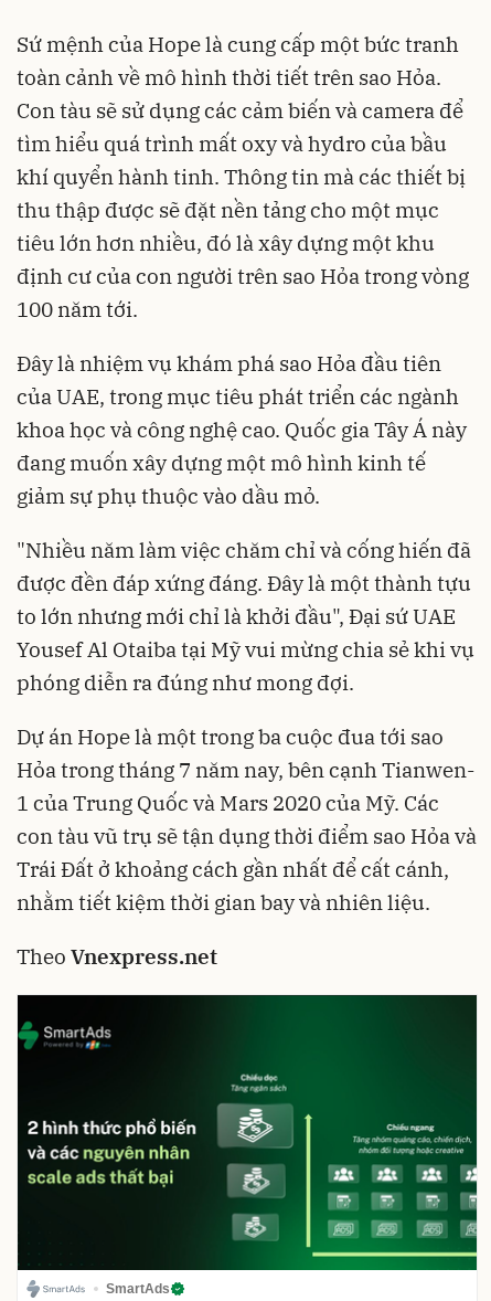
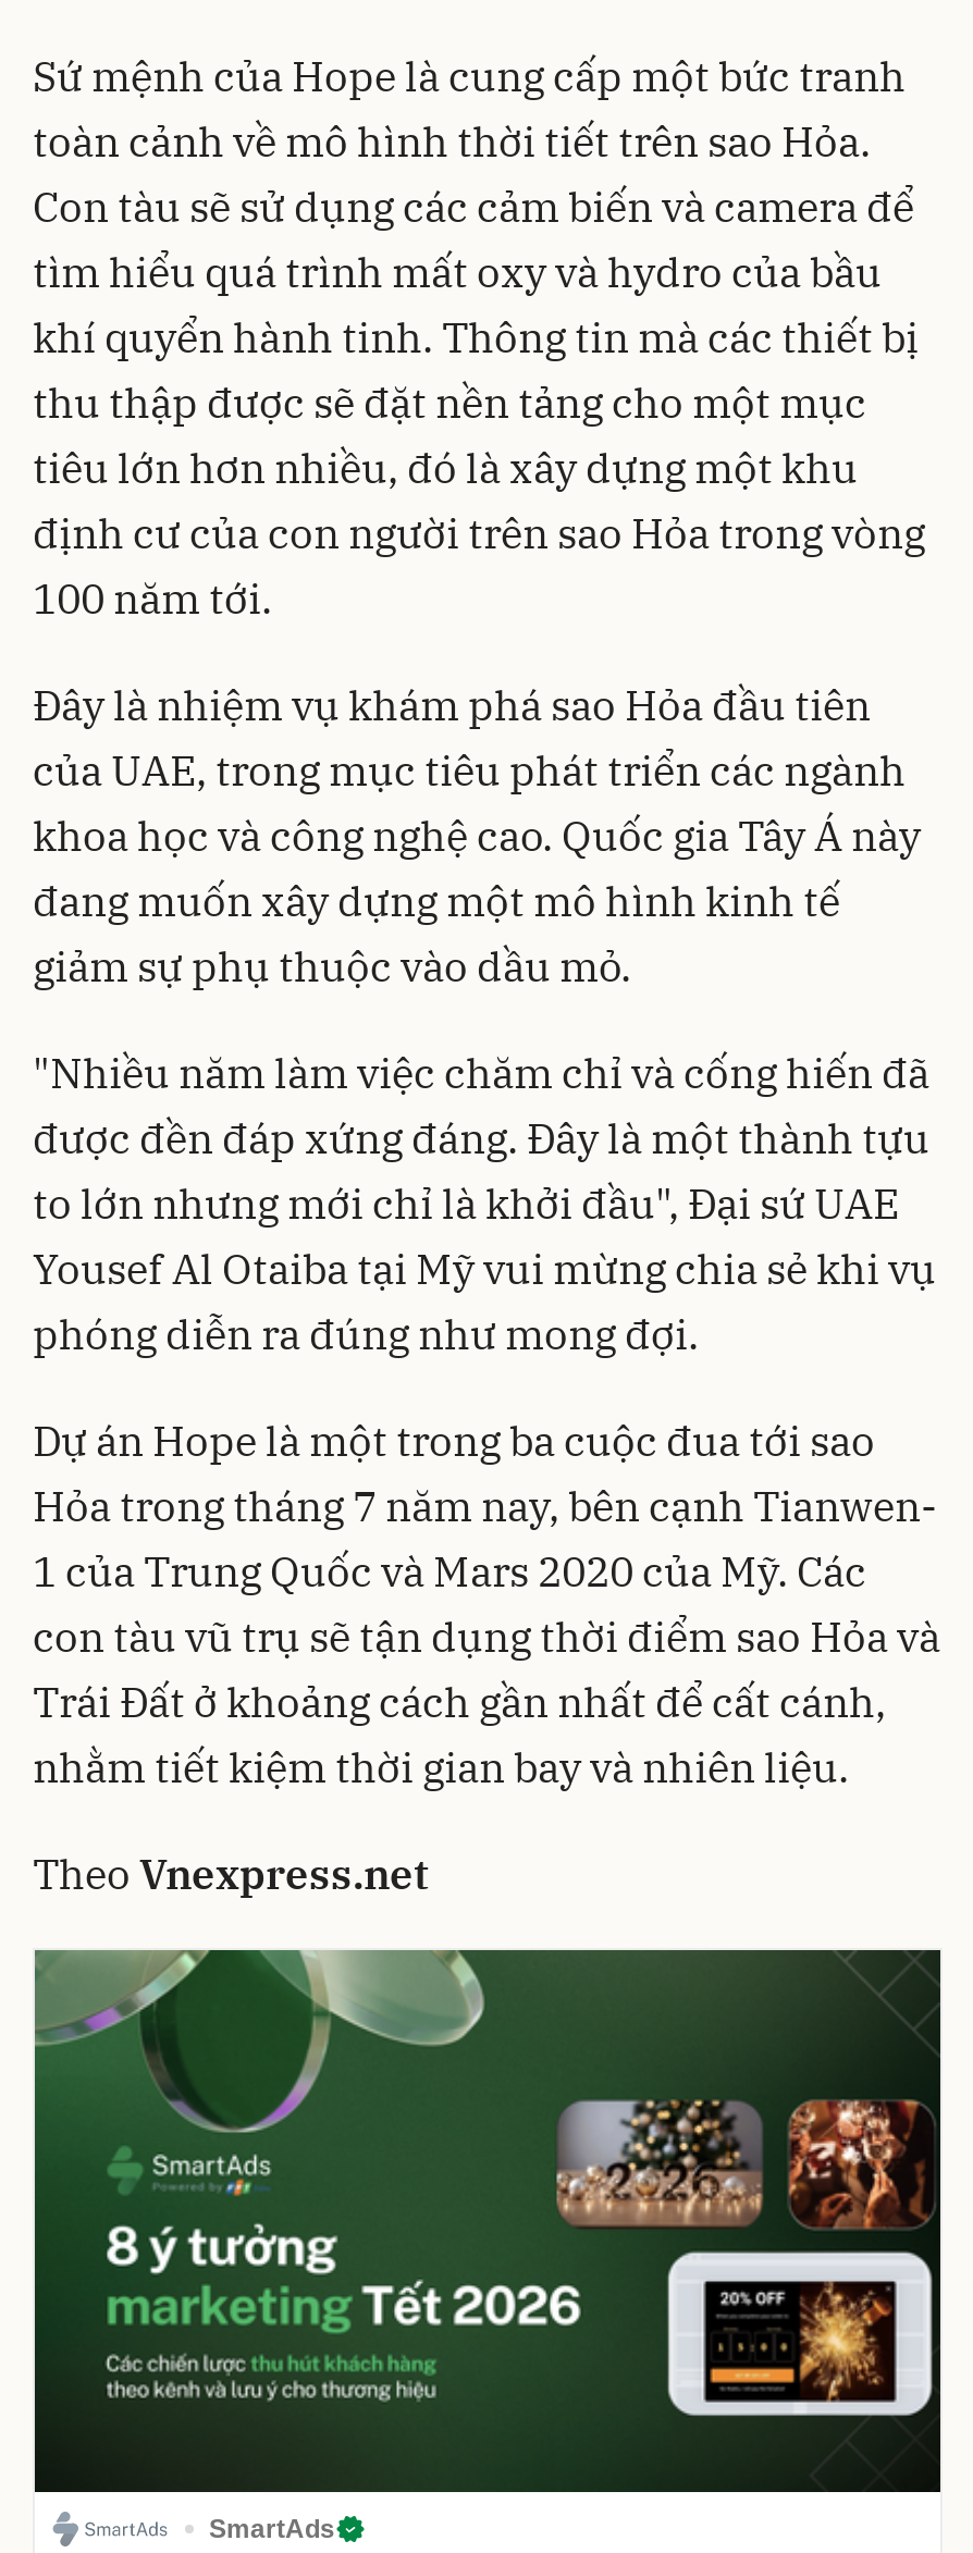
- [image]
+ [image]
